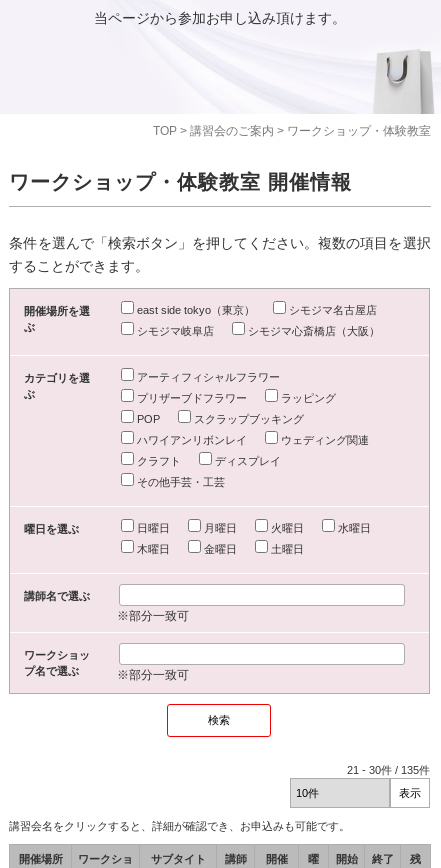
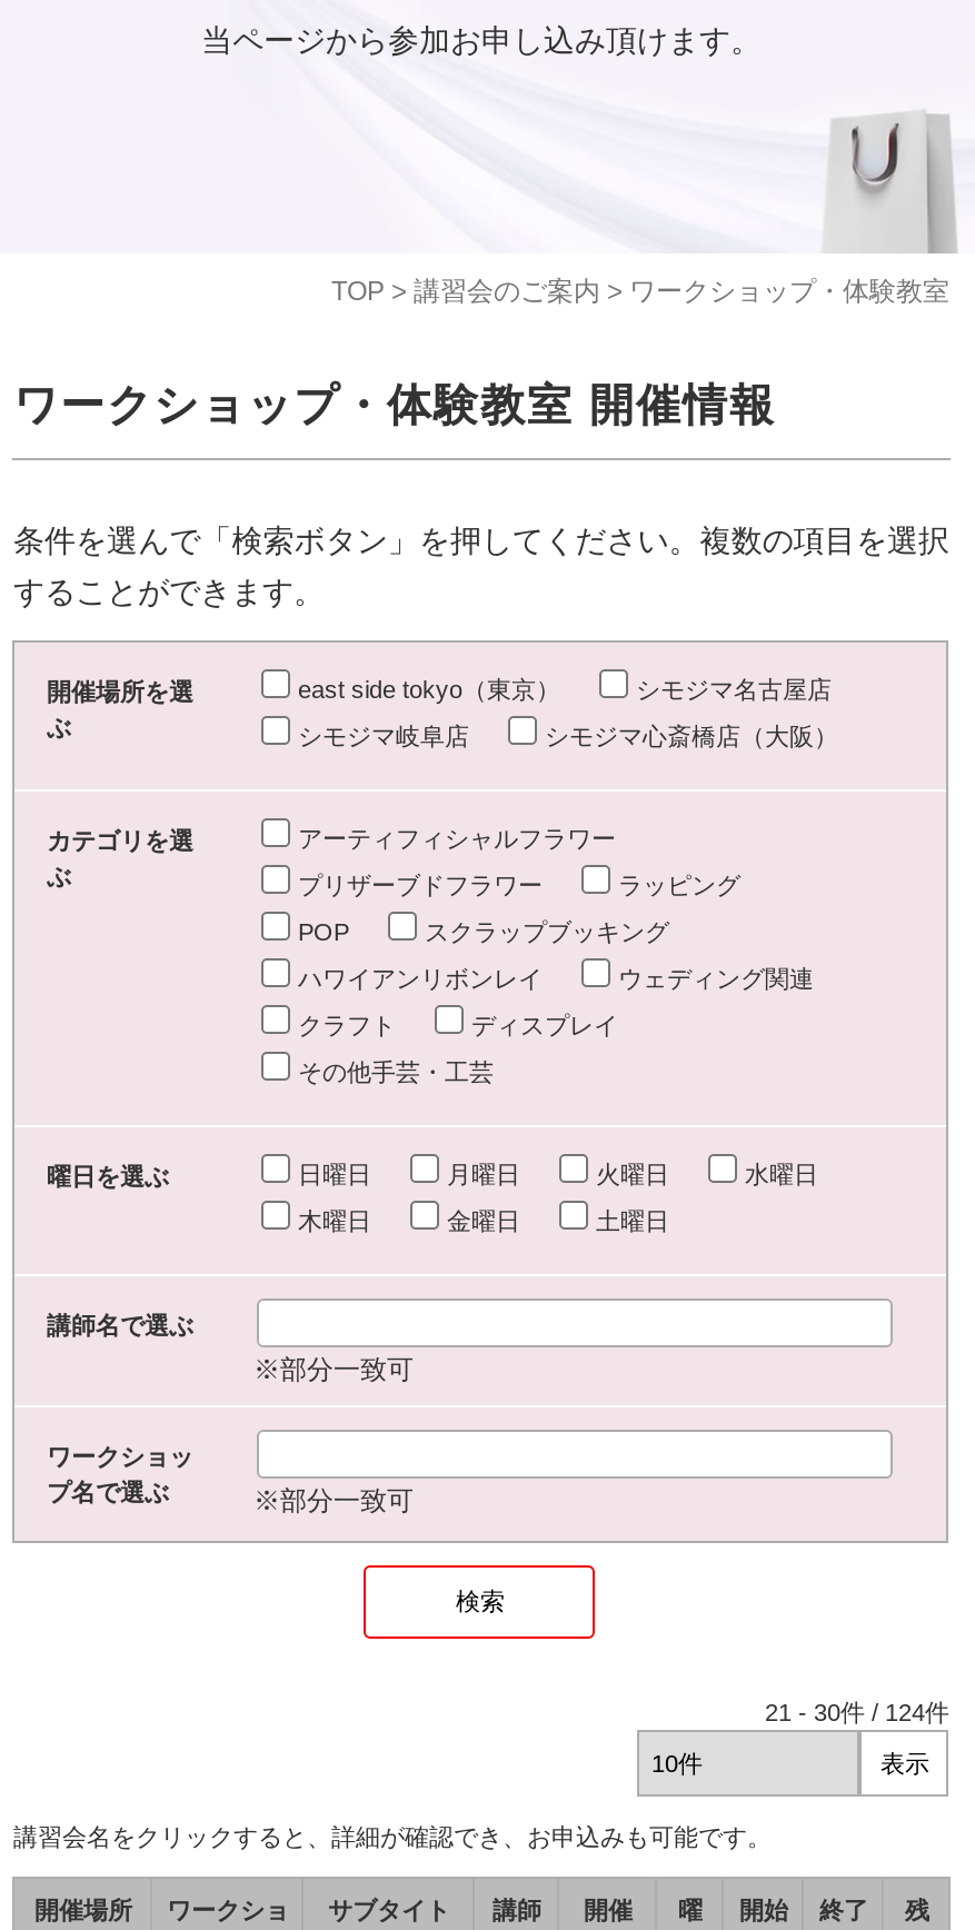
- 21 - 30件 / 135件
+ 21 - 30件 / 124件
